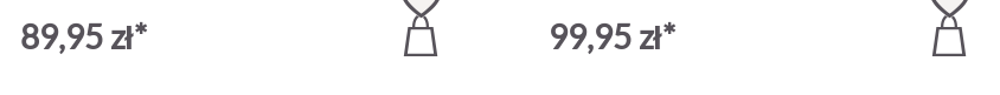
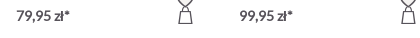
- 89,95 zł*
+ 79,95 zł*
